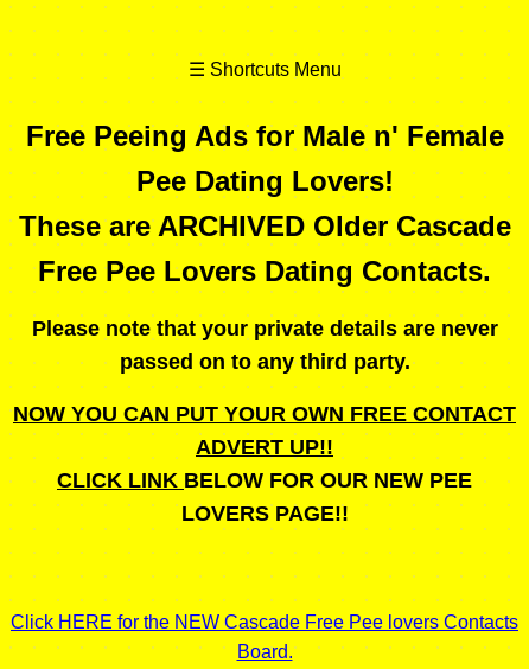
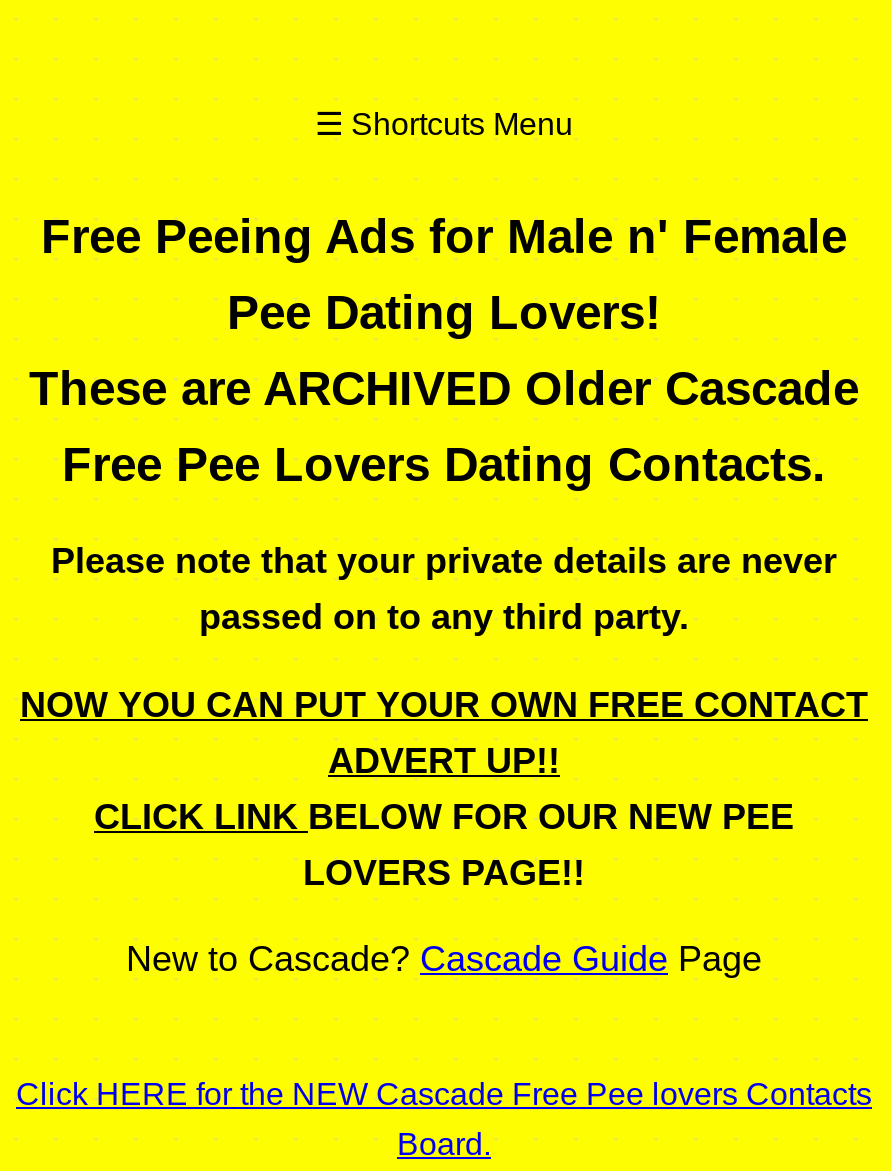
+ New to Cascade? Cascade Guide Page
